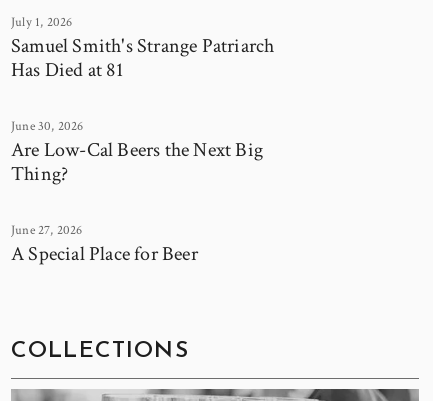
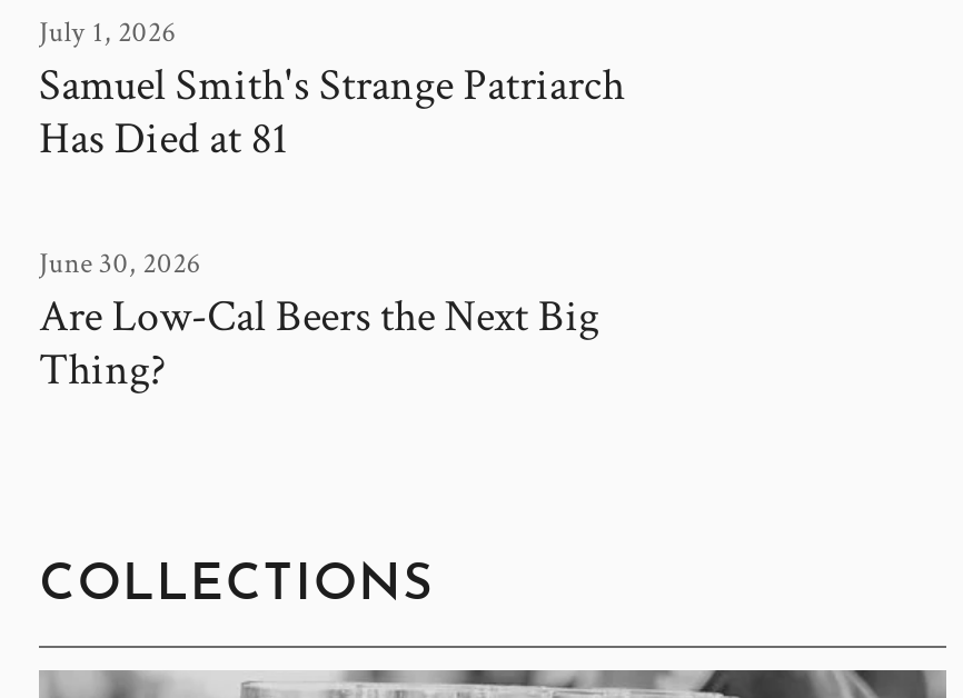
- June 27, 2026
- A Special Place for Beer
